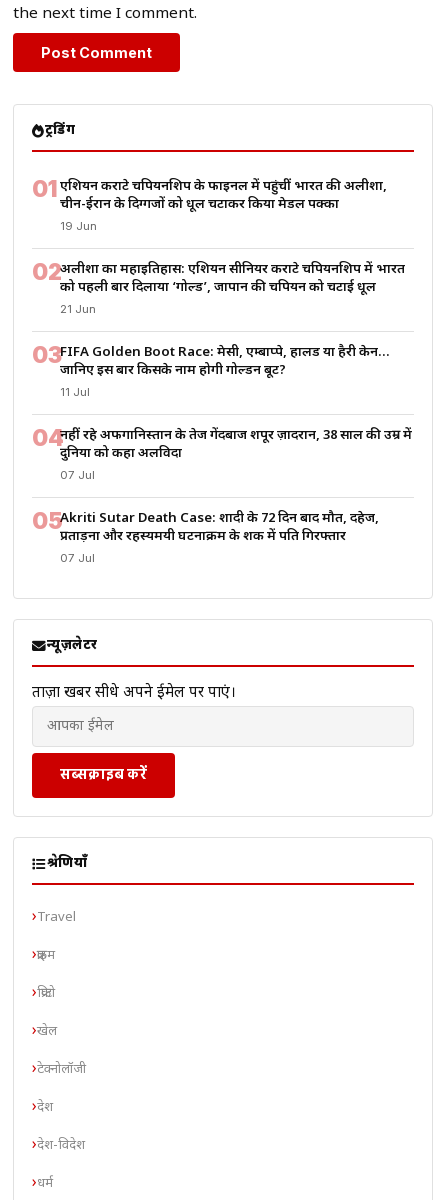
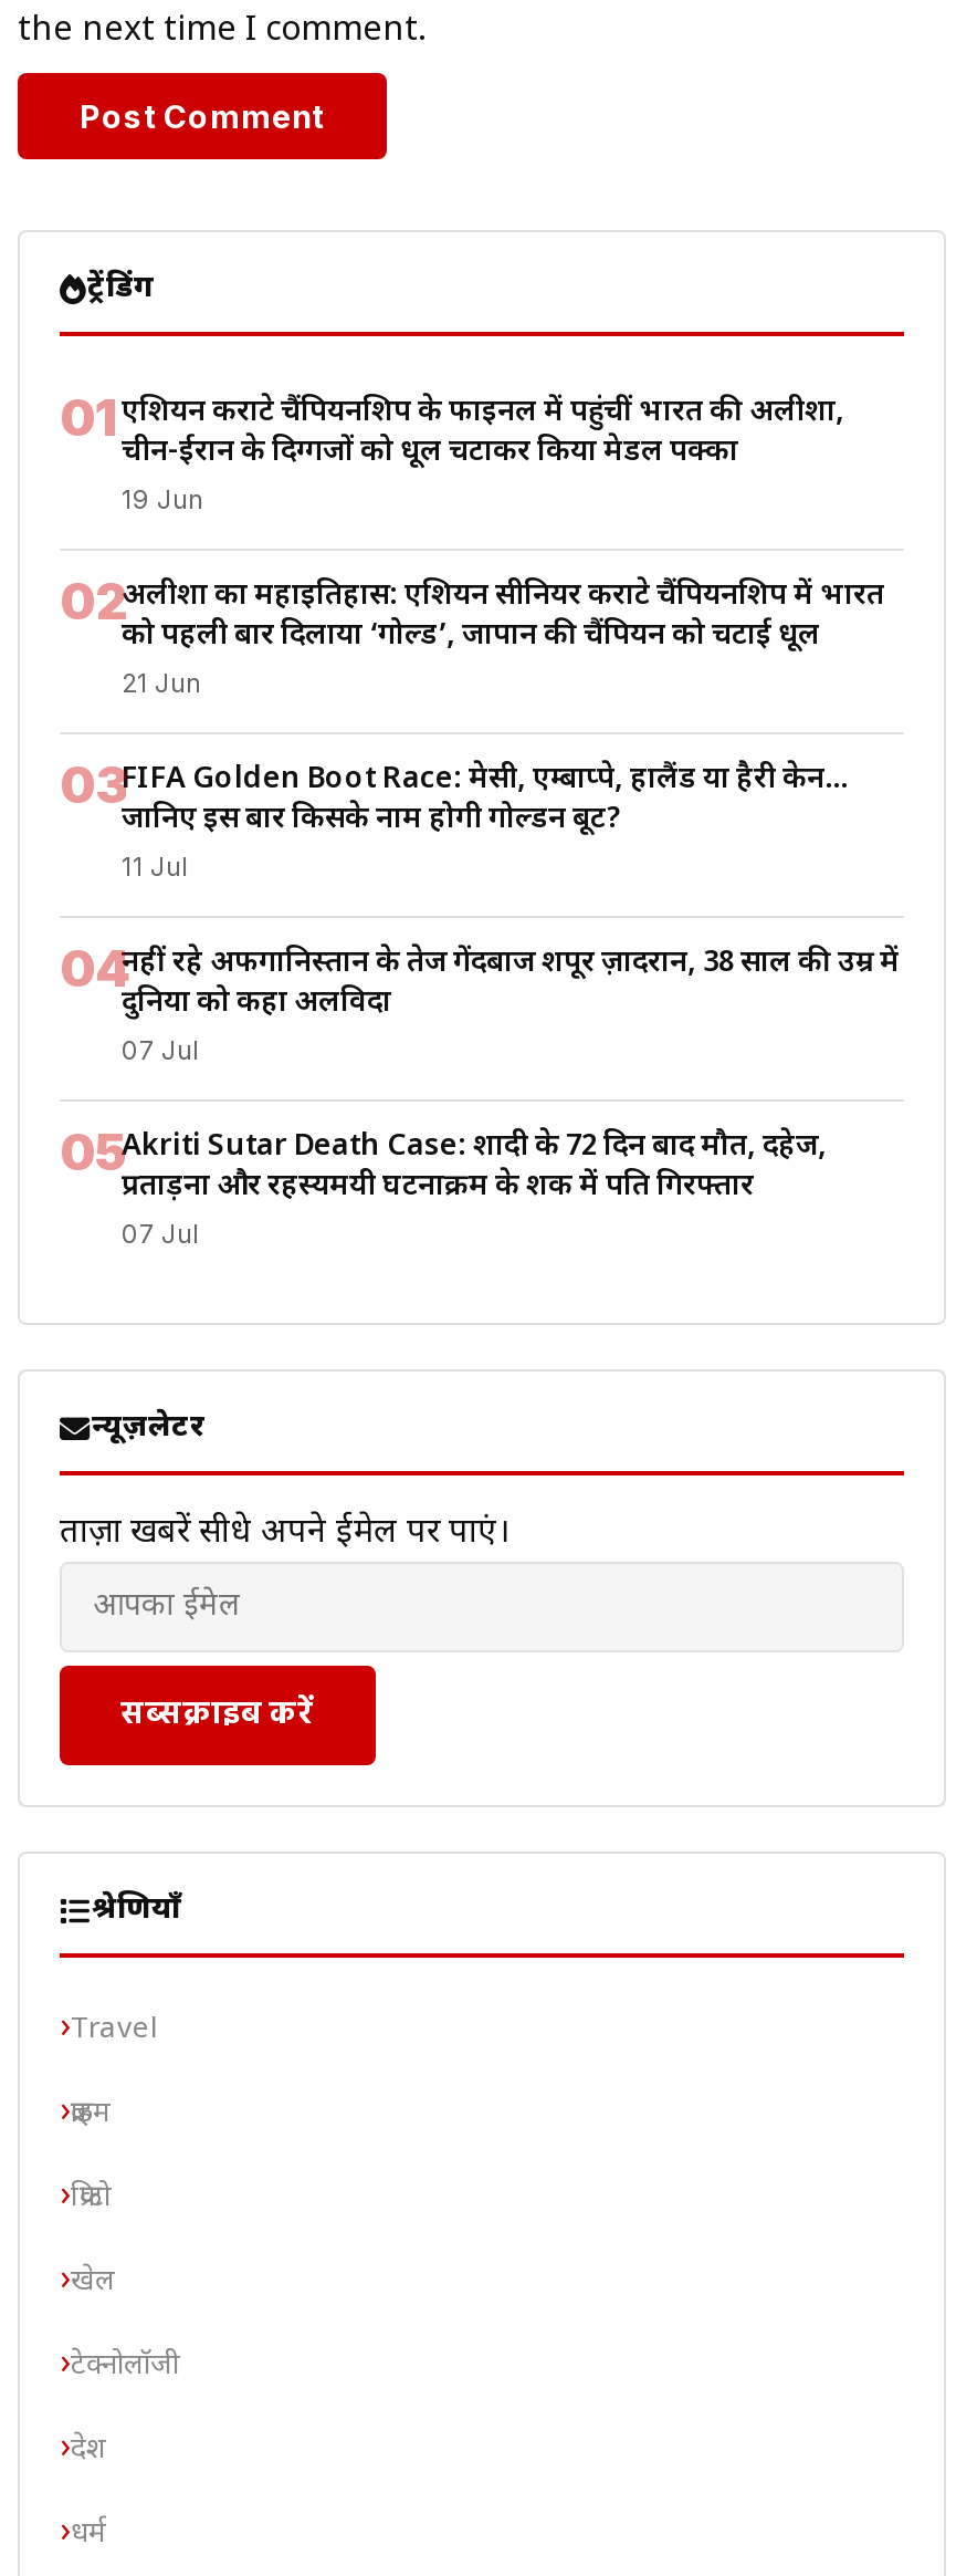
- देश-विदेश
